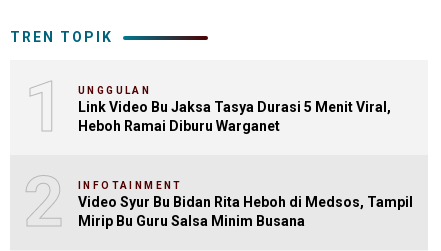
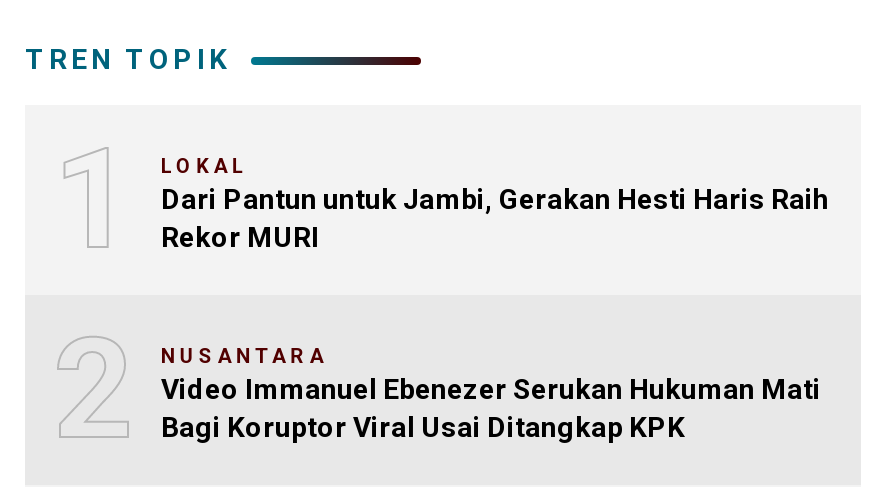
- UNGGULAN
- Link Video Bu Jaksa Tasya Durasi 5 Menit Viral,
- Heboh Ramai Diburu Warganet
+ LOKAL
+ Dari Pantun untuk Jambi, Gerakan Hesti Haris Raih
+ Rekor MURI

- INFOTAINMENT
- Video Syur Bu Bidan Rita Heboh di Medsos, Tampil
- Mirip Bu Guru Salsa Minim Busana
+ NUSANTARA
+ Video Immanuel Ebenezer Serukan Hukuman Mati
+ Bagi Koruptor Viral Usai Ditangkap KPK
